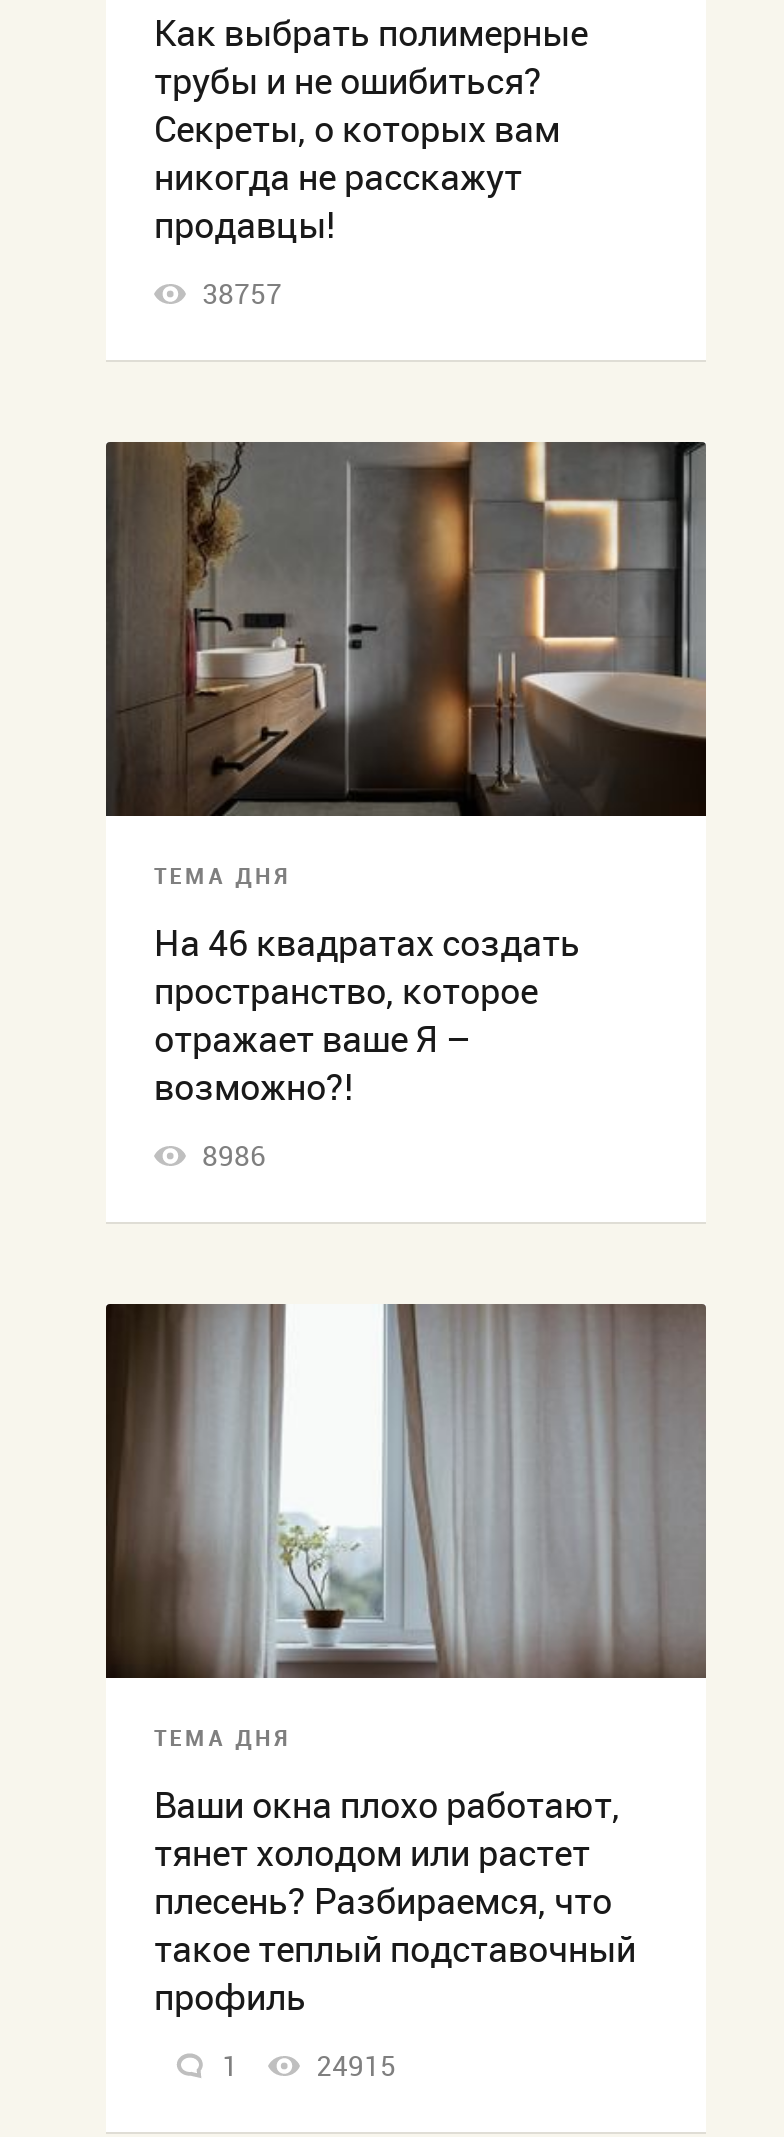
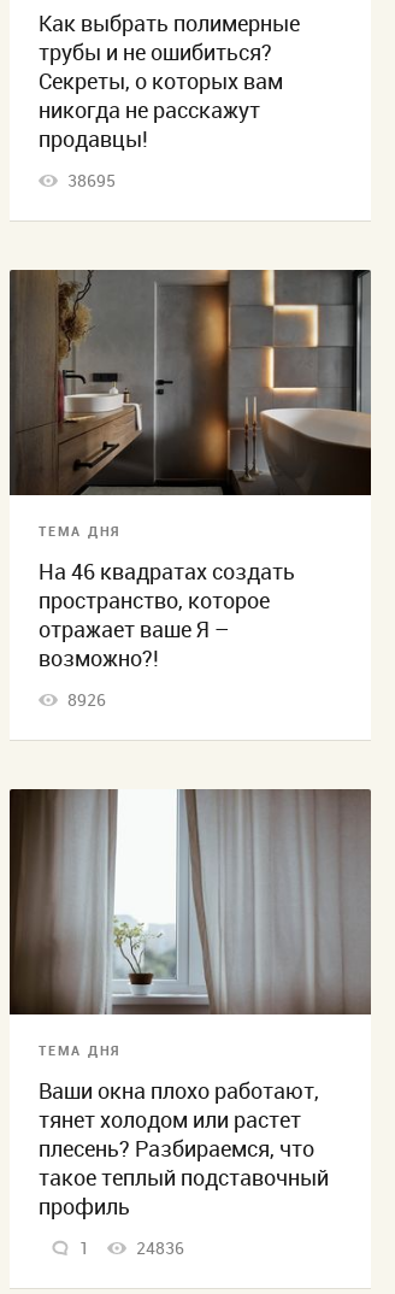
- 38757
+ 38695

- 8986
+ 8926

- 24915
+ 24836
